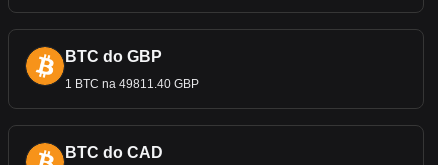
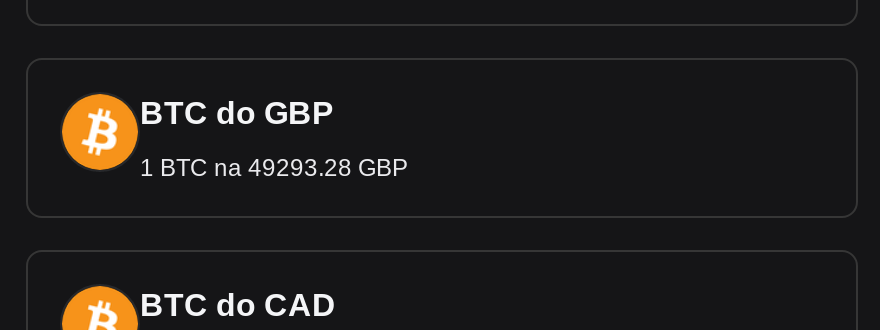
- 1 BTC na 49811.40 GBP
+ 1 BTC na 49293.28 GBP
